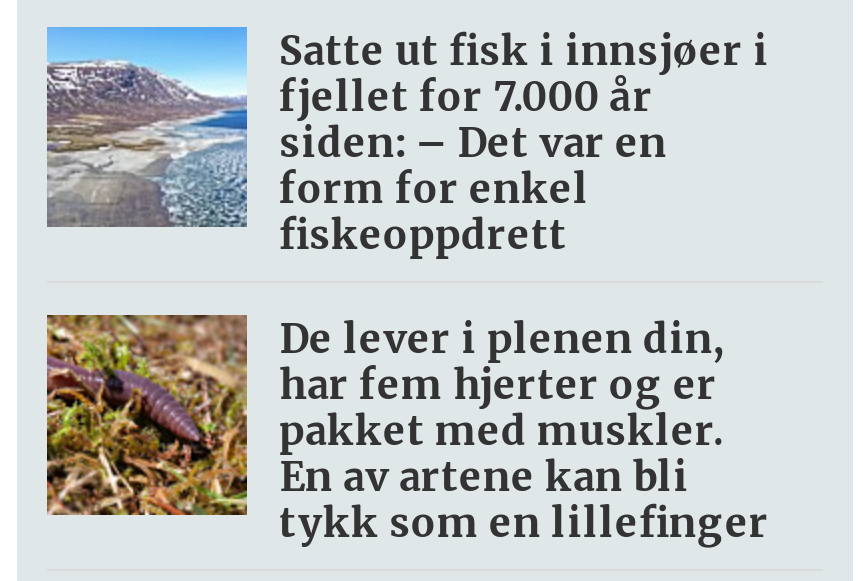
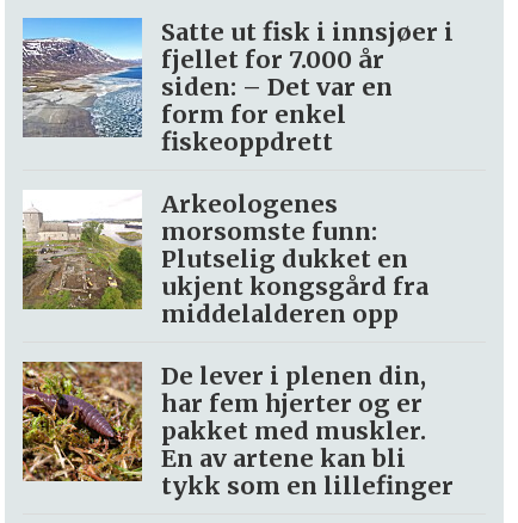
+ [image]
+ Arkeologenes
+ morsomste funn:
+ Plutselig dukket en
+ ukjent kongsgård fra
+ middelalderen opp
